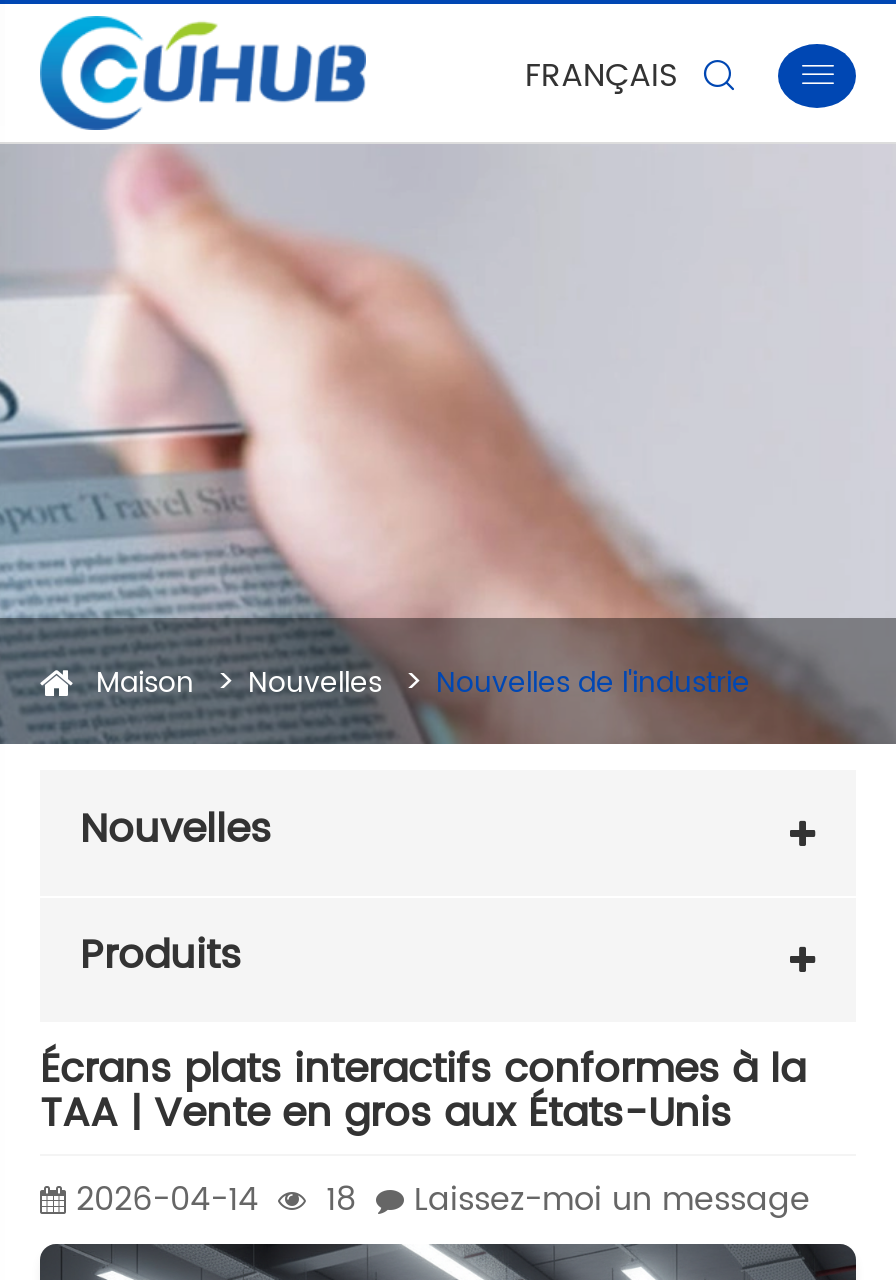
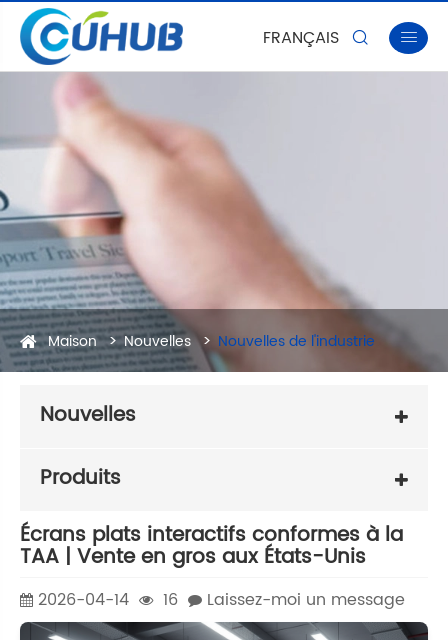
- 2026-04-14 18 Laissez-moi un message
+ 2026-04-14 16 Laissez-moi un message
